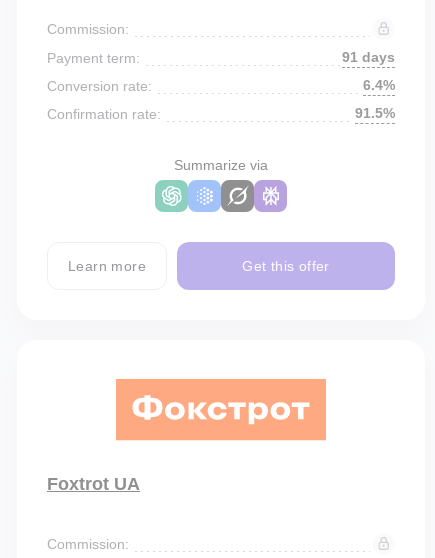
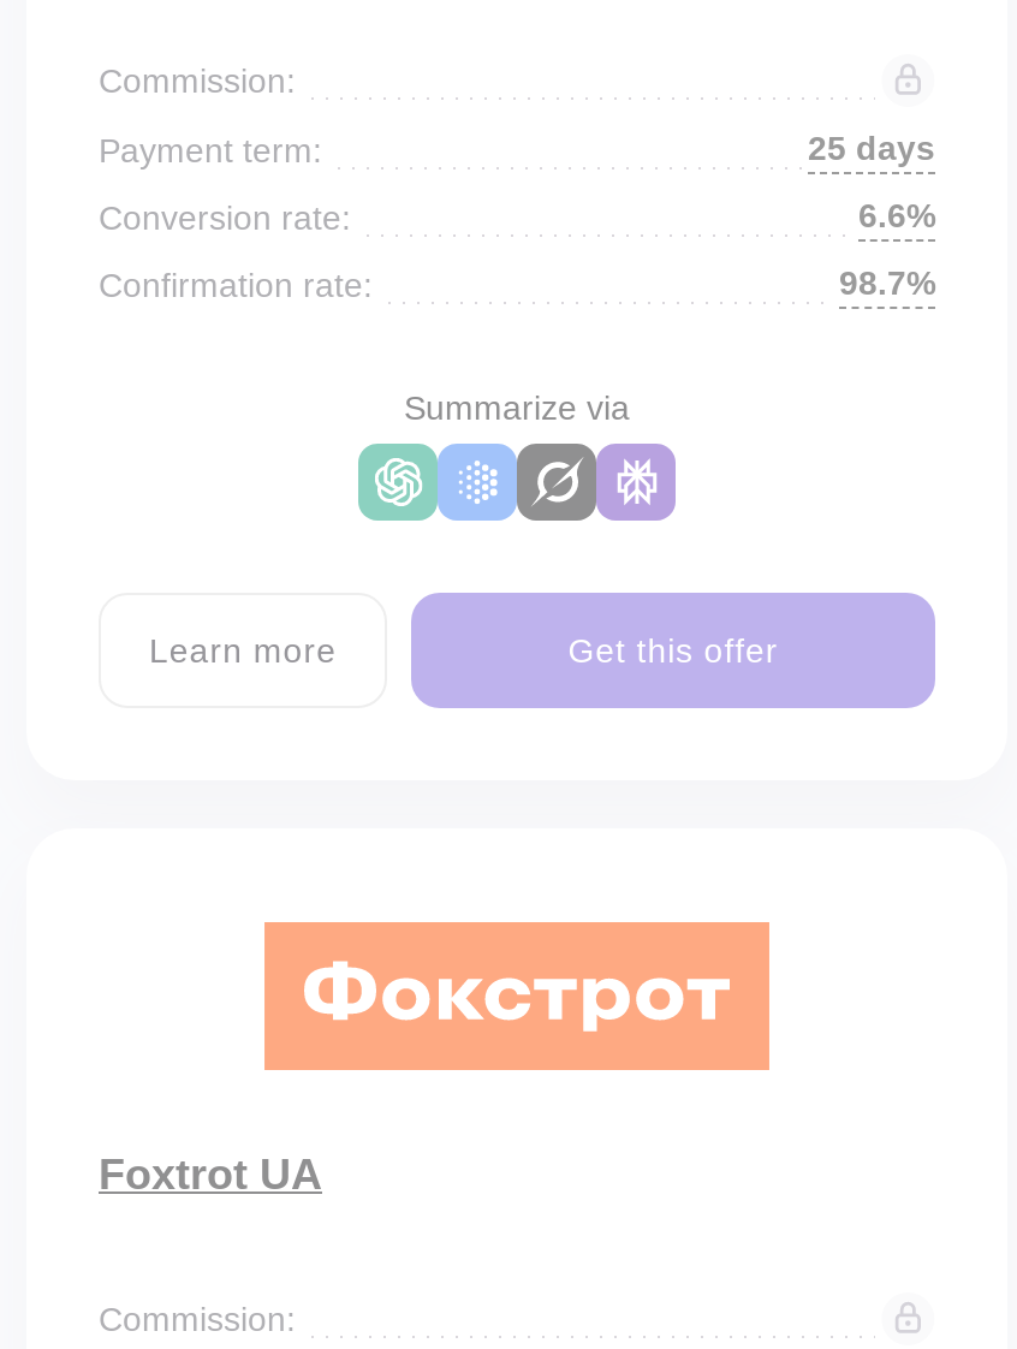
- 91 days
+ 25 days

- 6.4%
+ 6.6%

- 91.5%
+ 98.7%
